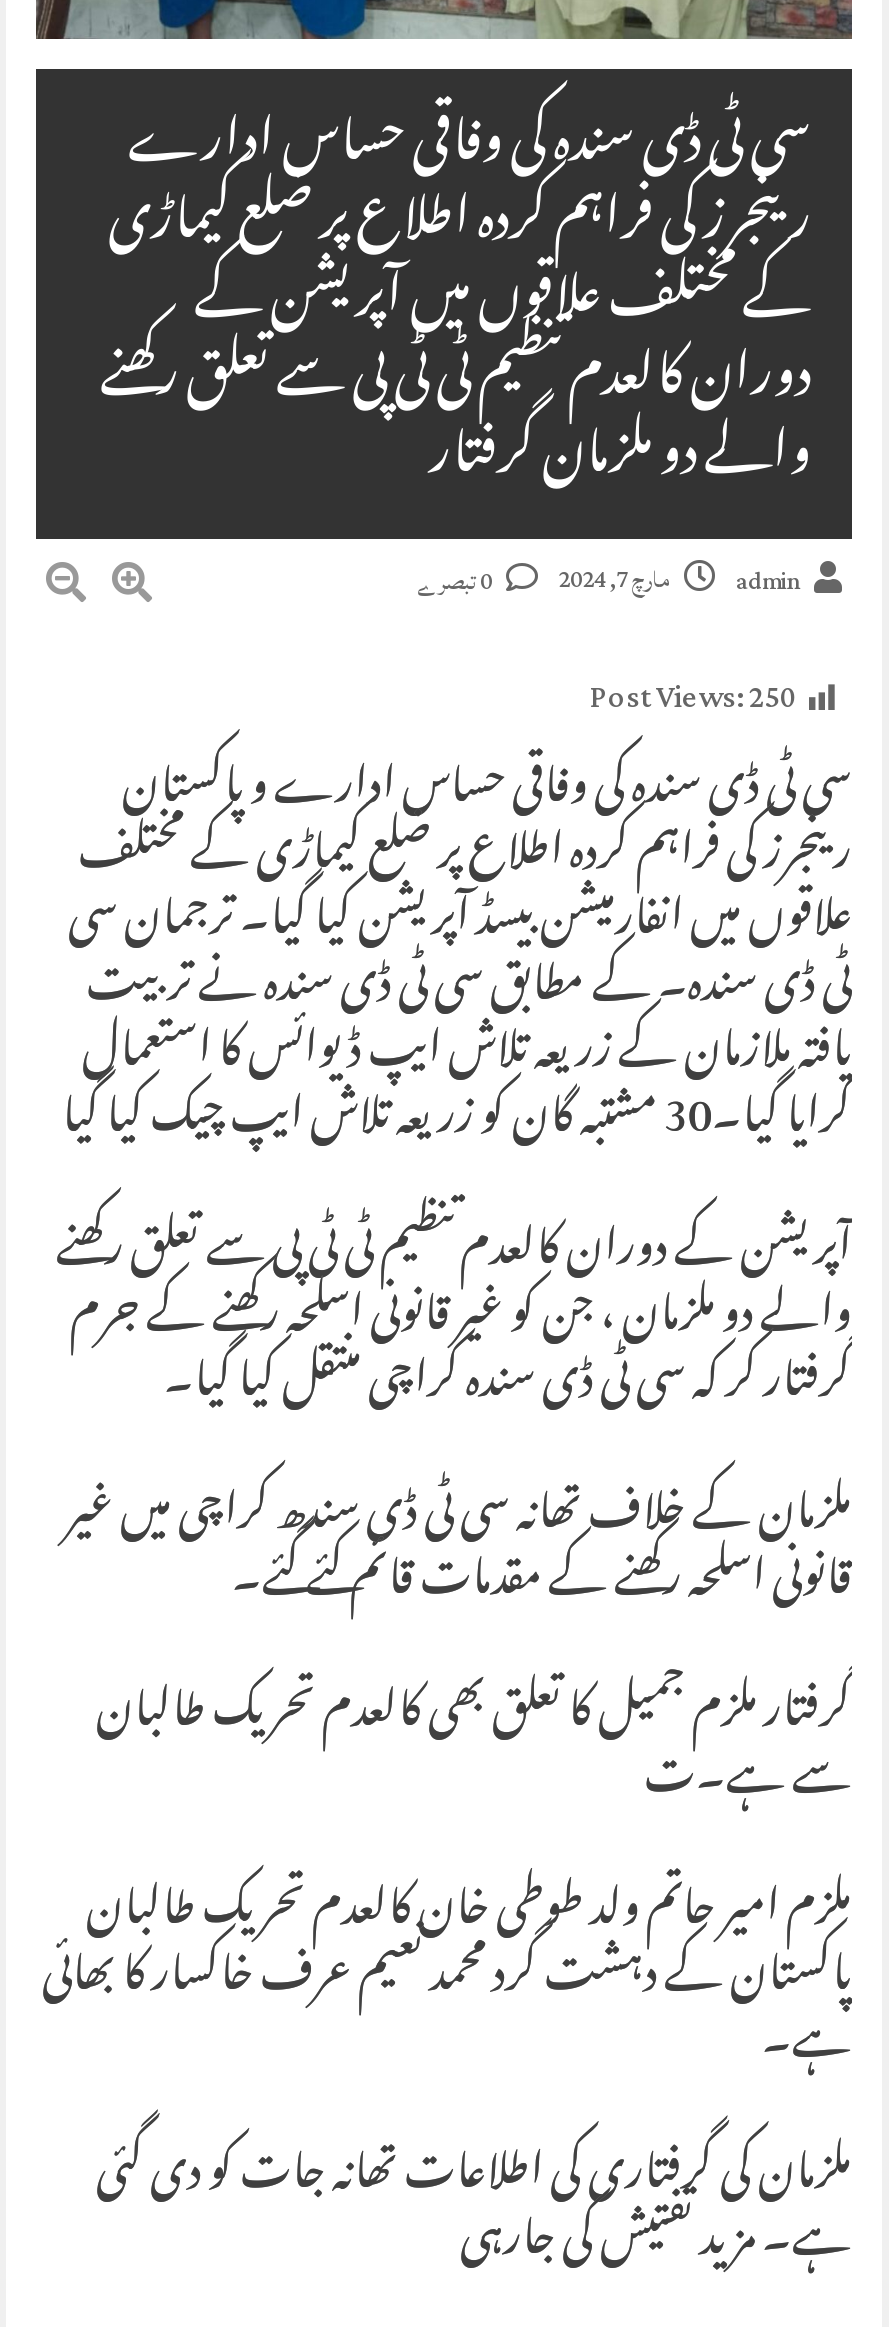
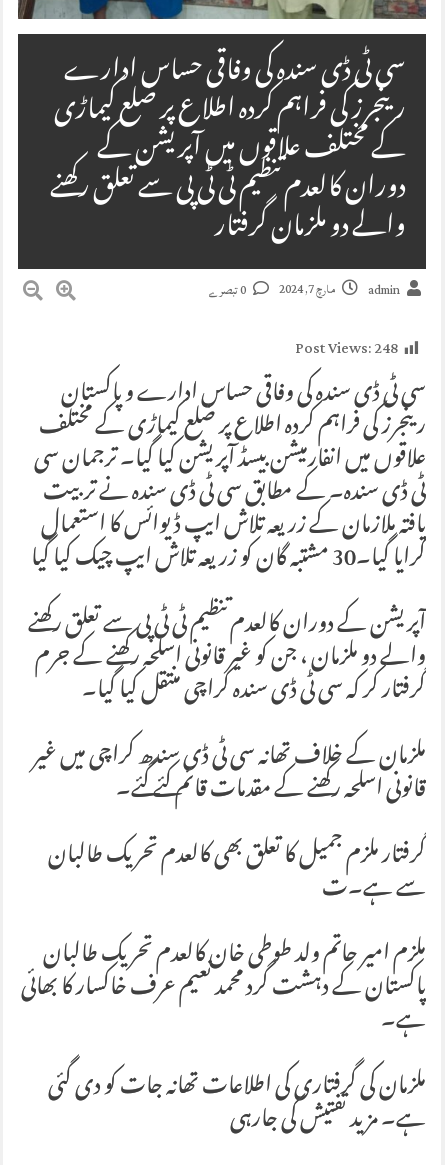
- Post Views: 250
+ Post Views: 248
